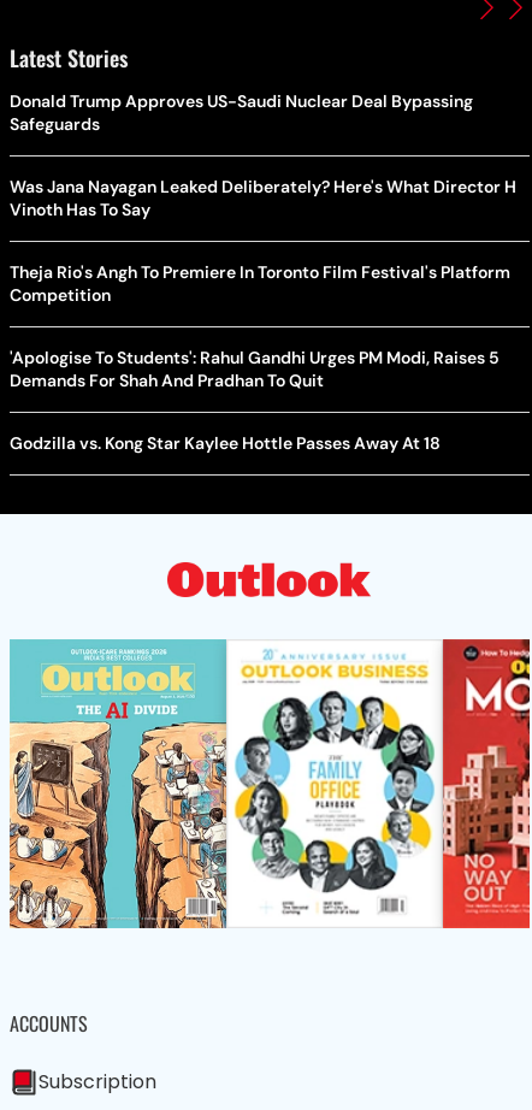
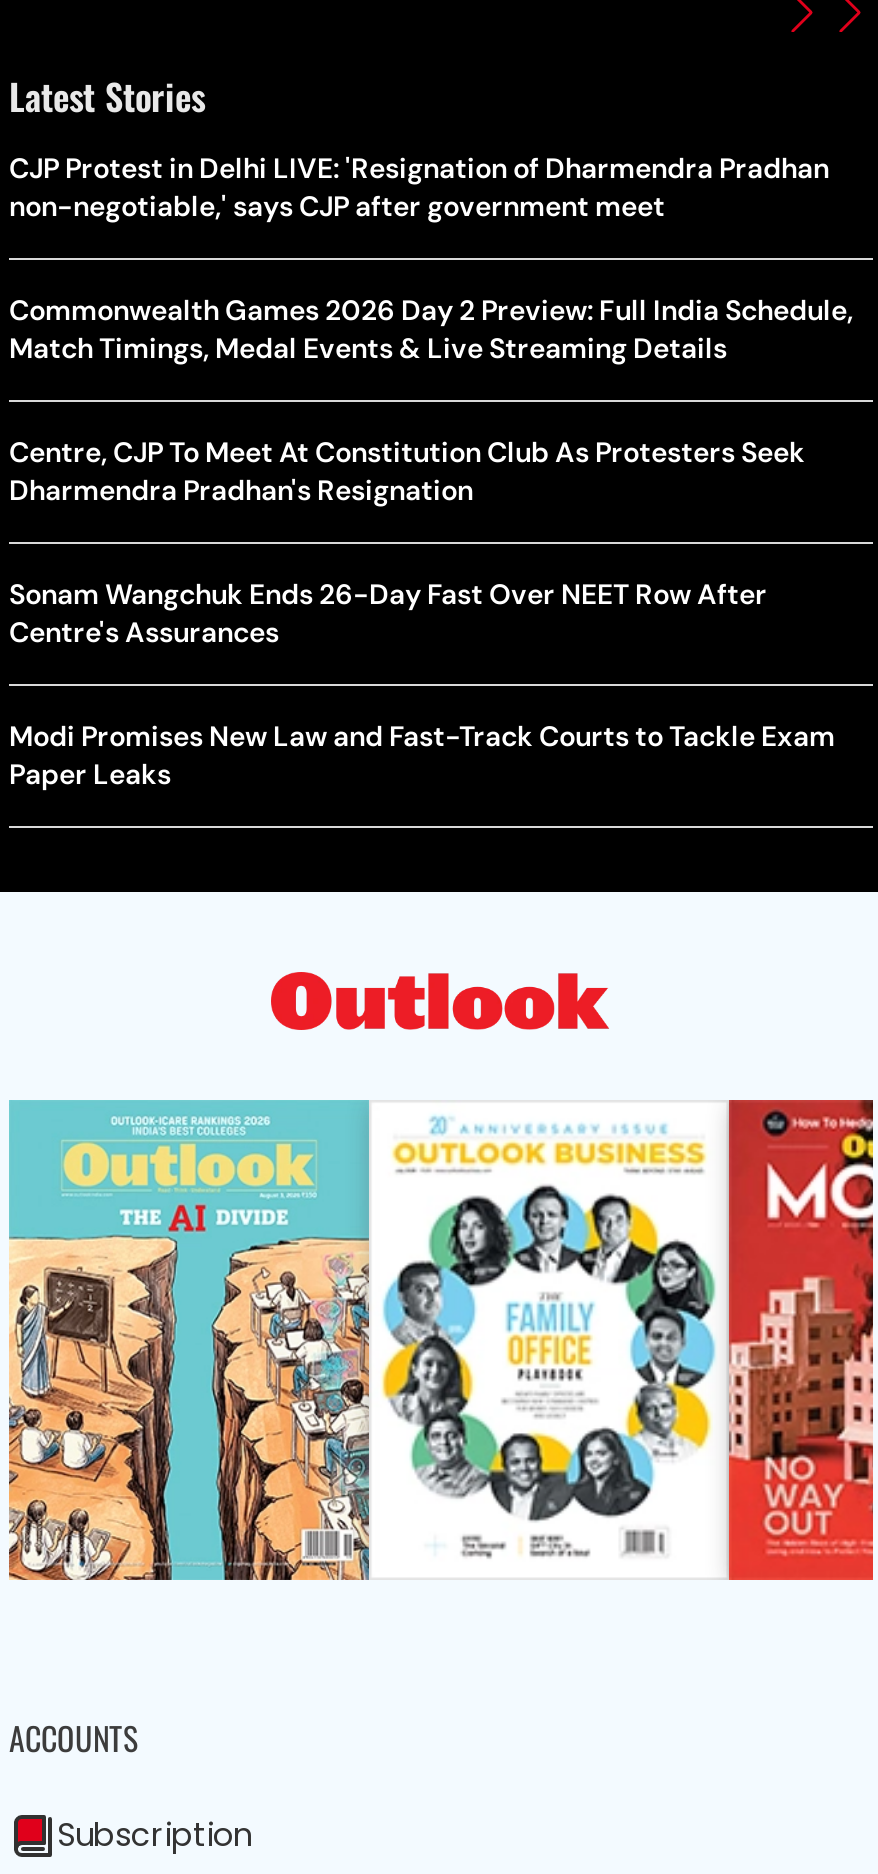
- Donald Trump Approves US-Saudi Nuclear Deal Bypassing
- Safeguards
+ CJP Protest in Delhi LIVE: 'Resignation of Dharmendra Pradhan
+ non-negotiable,' says CJP after government meet

- Was Jana Nayagan Leaked Deliberately? Here's What Director H
- Vinoth Has To Say
+ Commonwealth Games 2026 Day 2 Preview: Full India Schedule,
+ Match Timings, Medal Events & Live Streaming Details

- Theja Rio's Angh To Premiere In Toronto Film Festival's Platform
- Competition
+ Centre, CJP To Meet At Constitution Club As Protesters Seek
+ Dharmendra Pradhan's Resignation

- 'Apologise To Students': Rahul Gandhi Urges PM Modi, Raises 5
- Demands For Shah And Pradhan To Quit
+ Sonam Wangchuk Ends 26-Day Fast Over NEET Row After
+ Centre's Assurances

- Godzilla vs. Kong Star Kaylee Hottle Passes Away At 18
+ Modi Promises New Law and Fast-Track Courts to Tackle Exam
+ Paper Leaks
